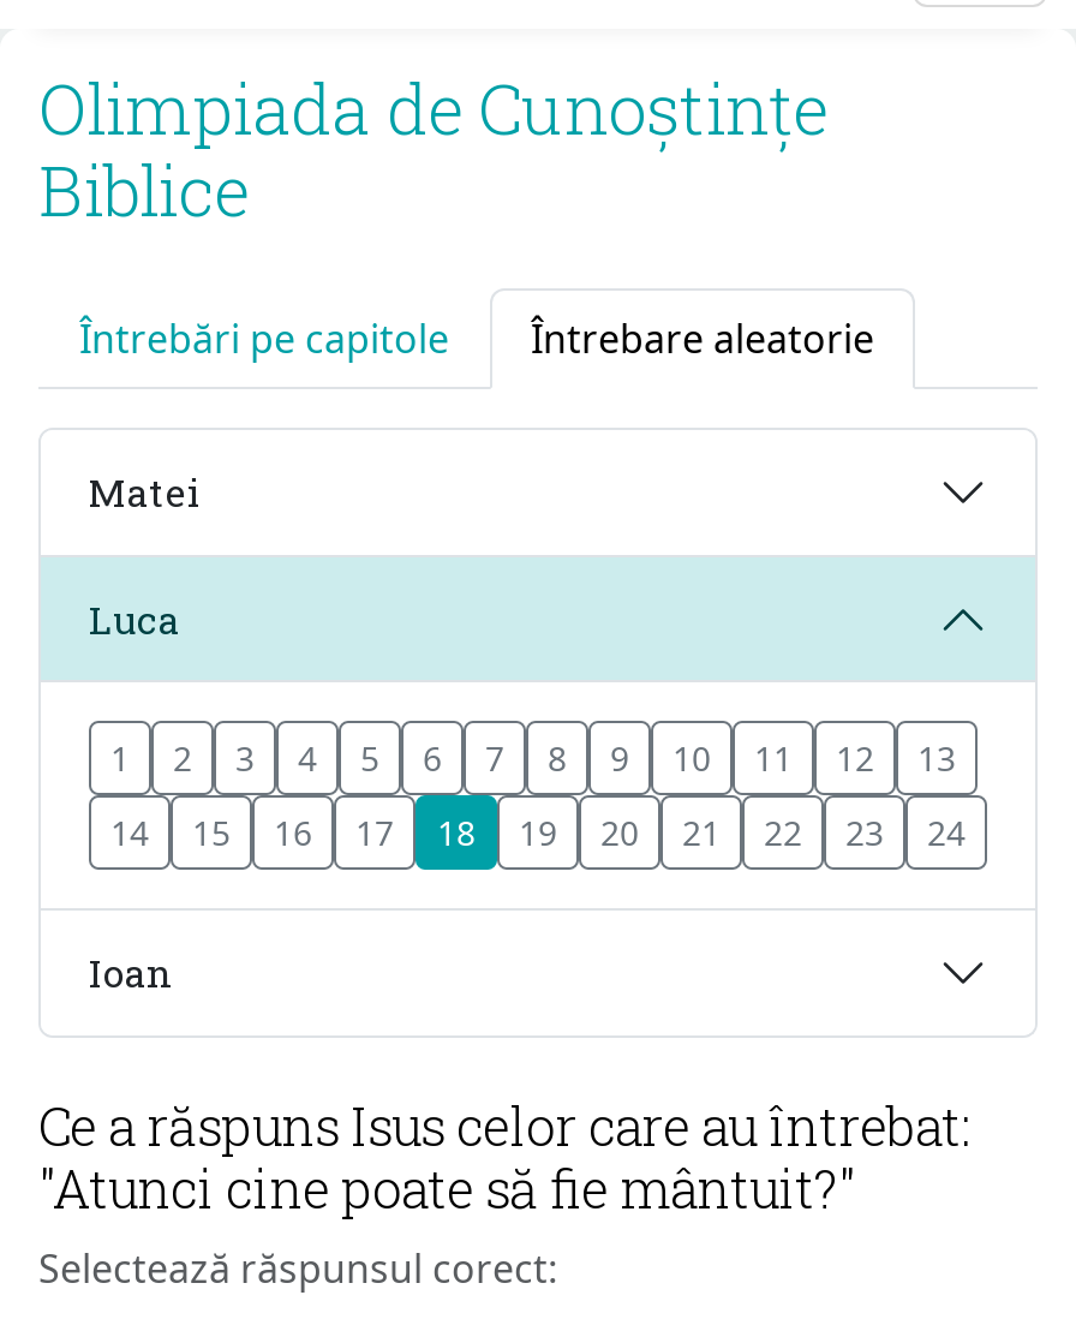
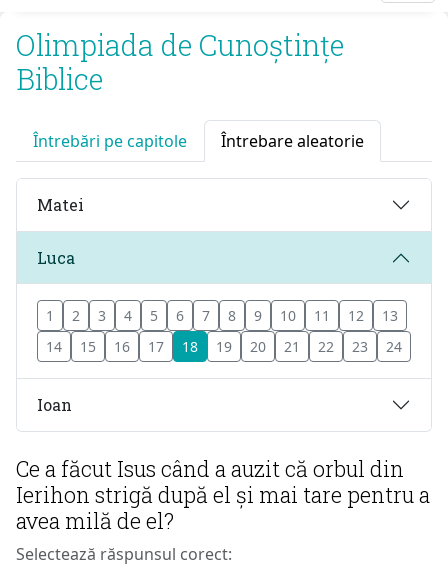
- Ce a răspuns Isus celor care au întrebat:
- "Atunci cine poate să fie mântuit?"
+ Ce a făcut Isus când a auzit că orbul din
+ Ierihon strigă după el și mai tare pentru a
+ avea milă de el?
